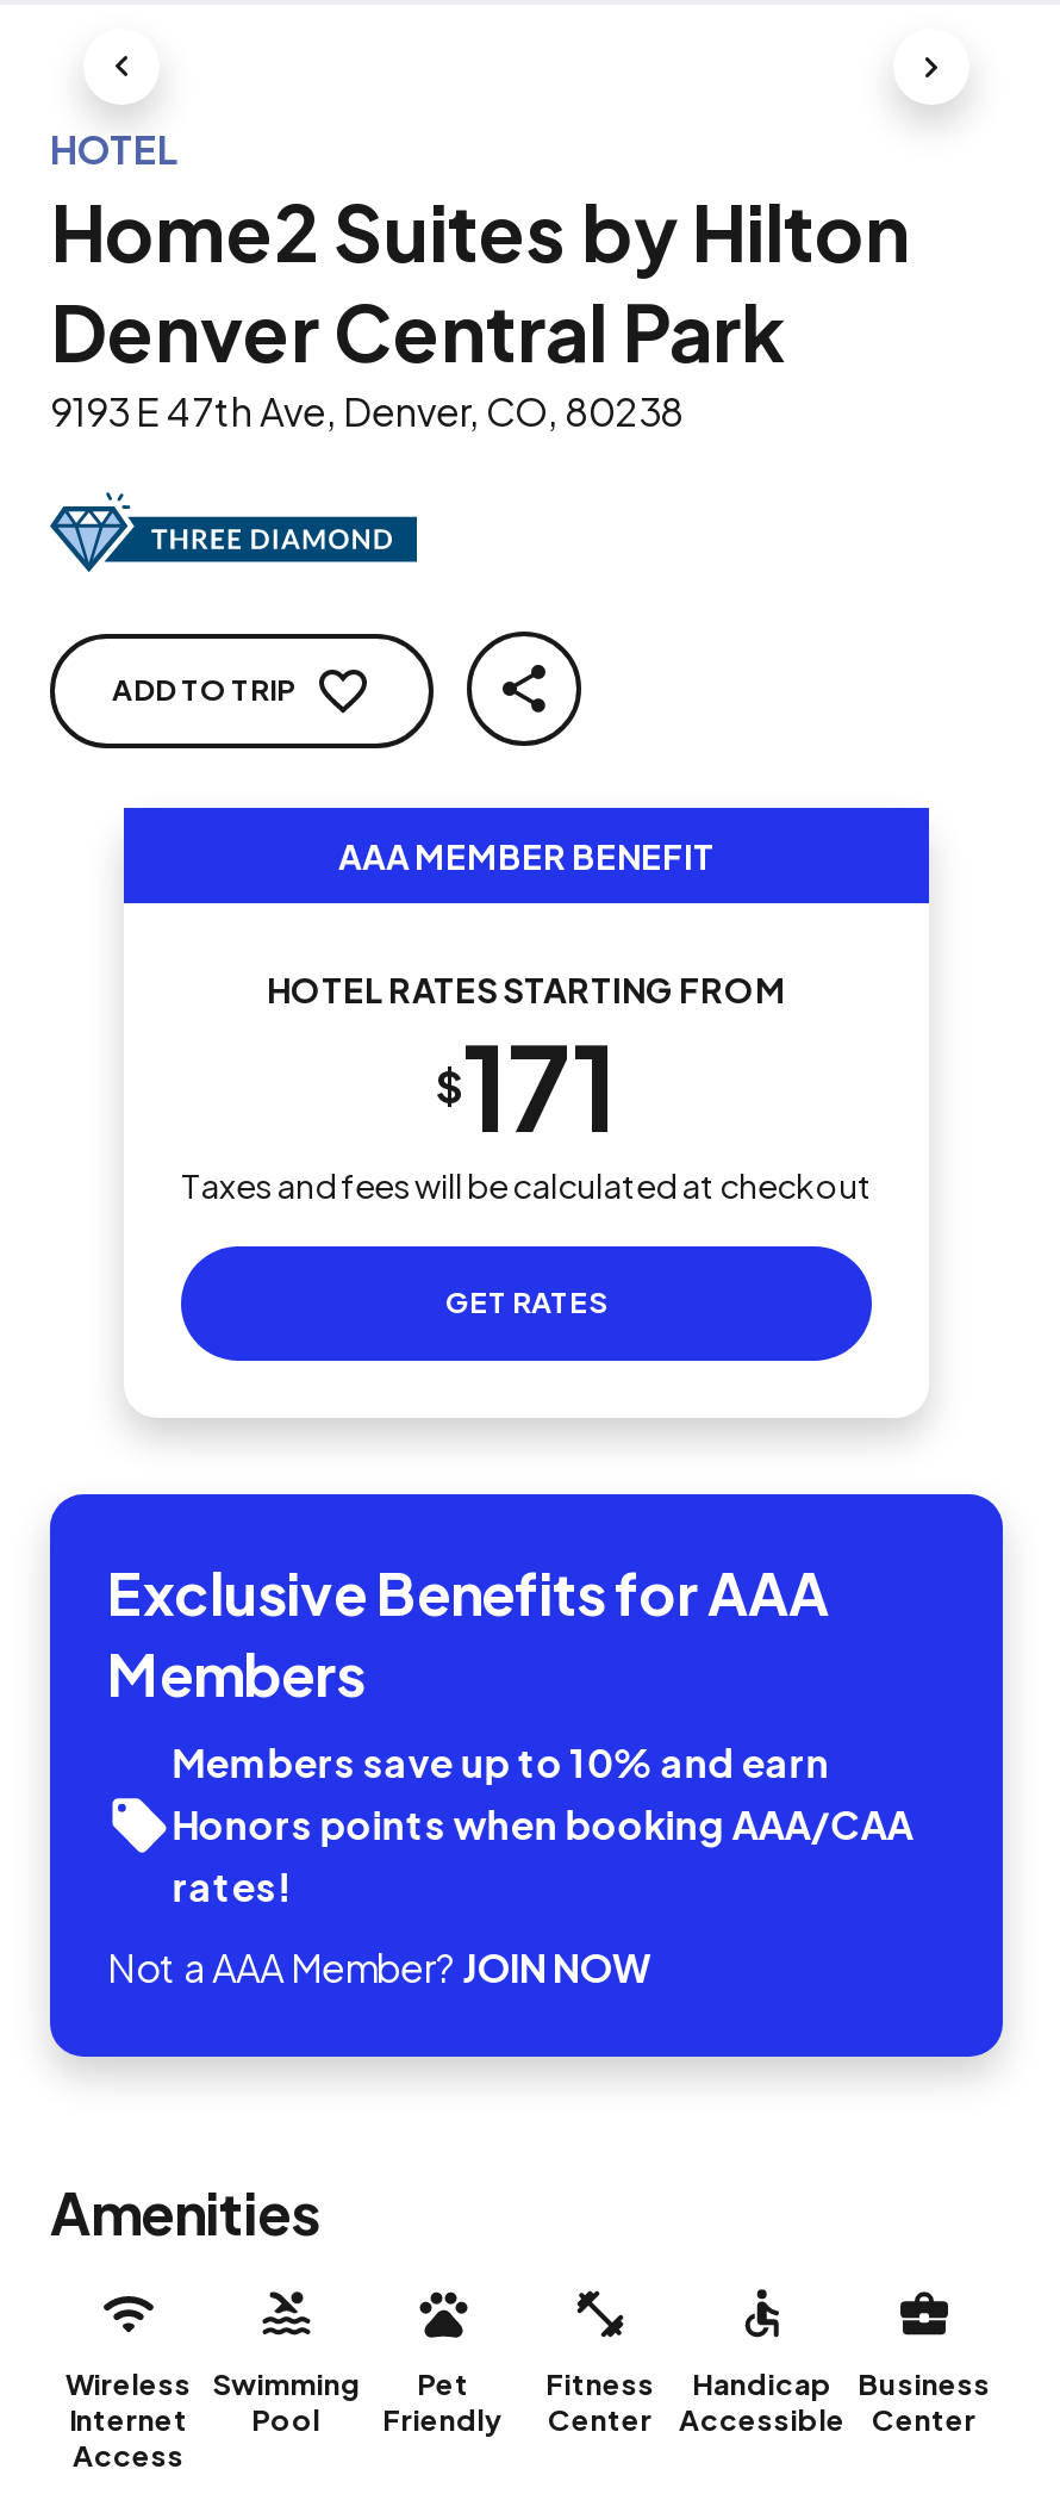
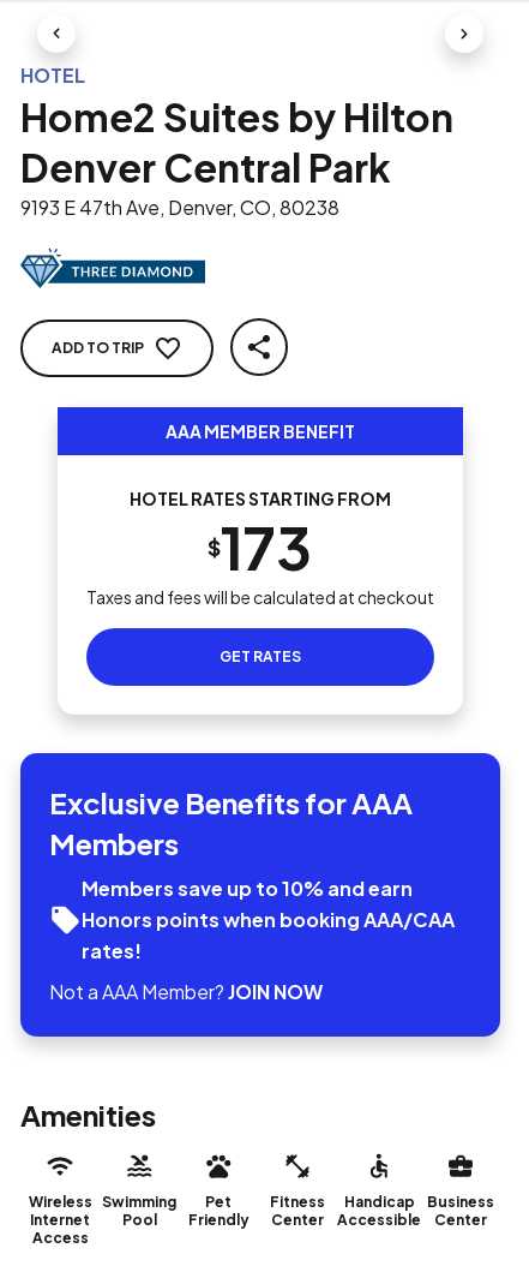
- $171
+ $173
